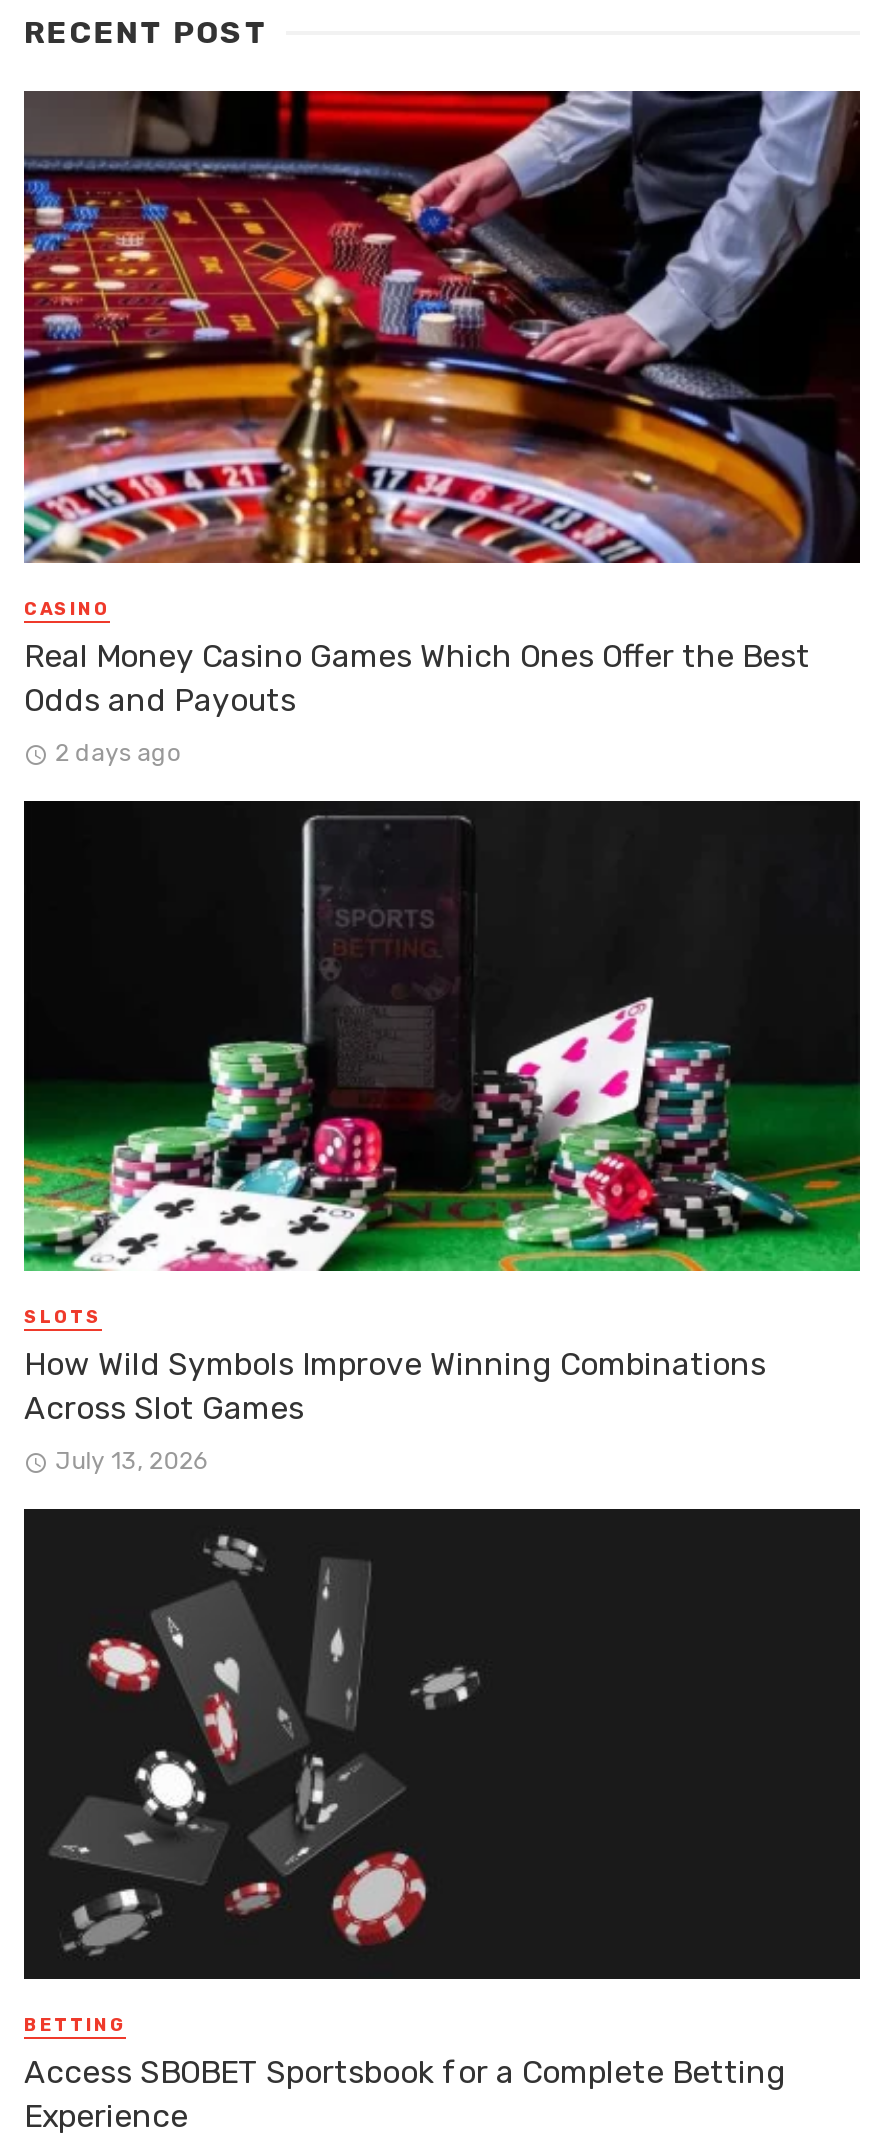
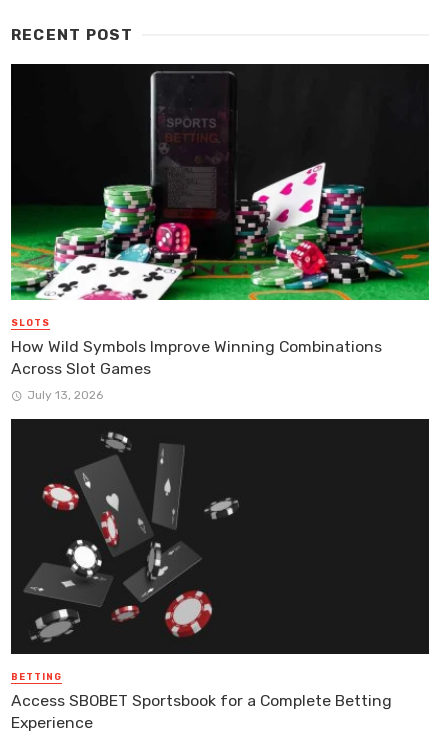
- [image]
- CASINO
- Real Money Casino Games Which Ones Offer the Best
- Odds and Payouts
- 2 days ago
